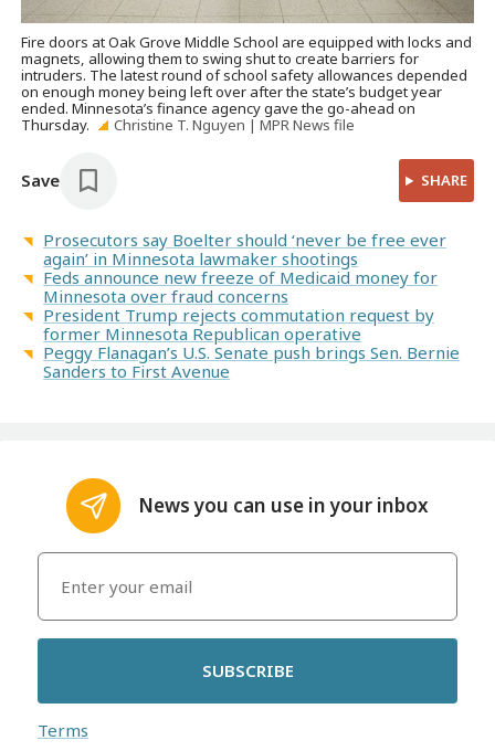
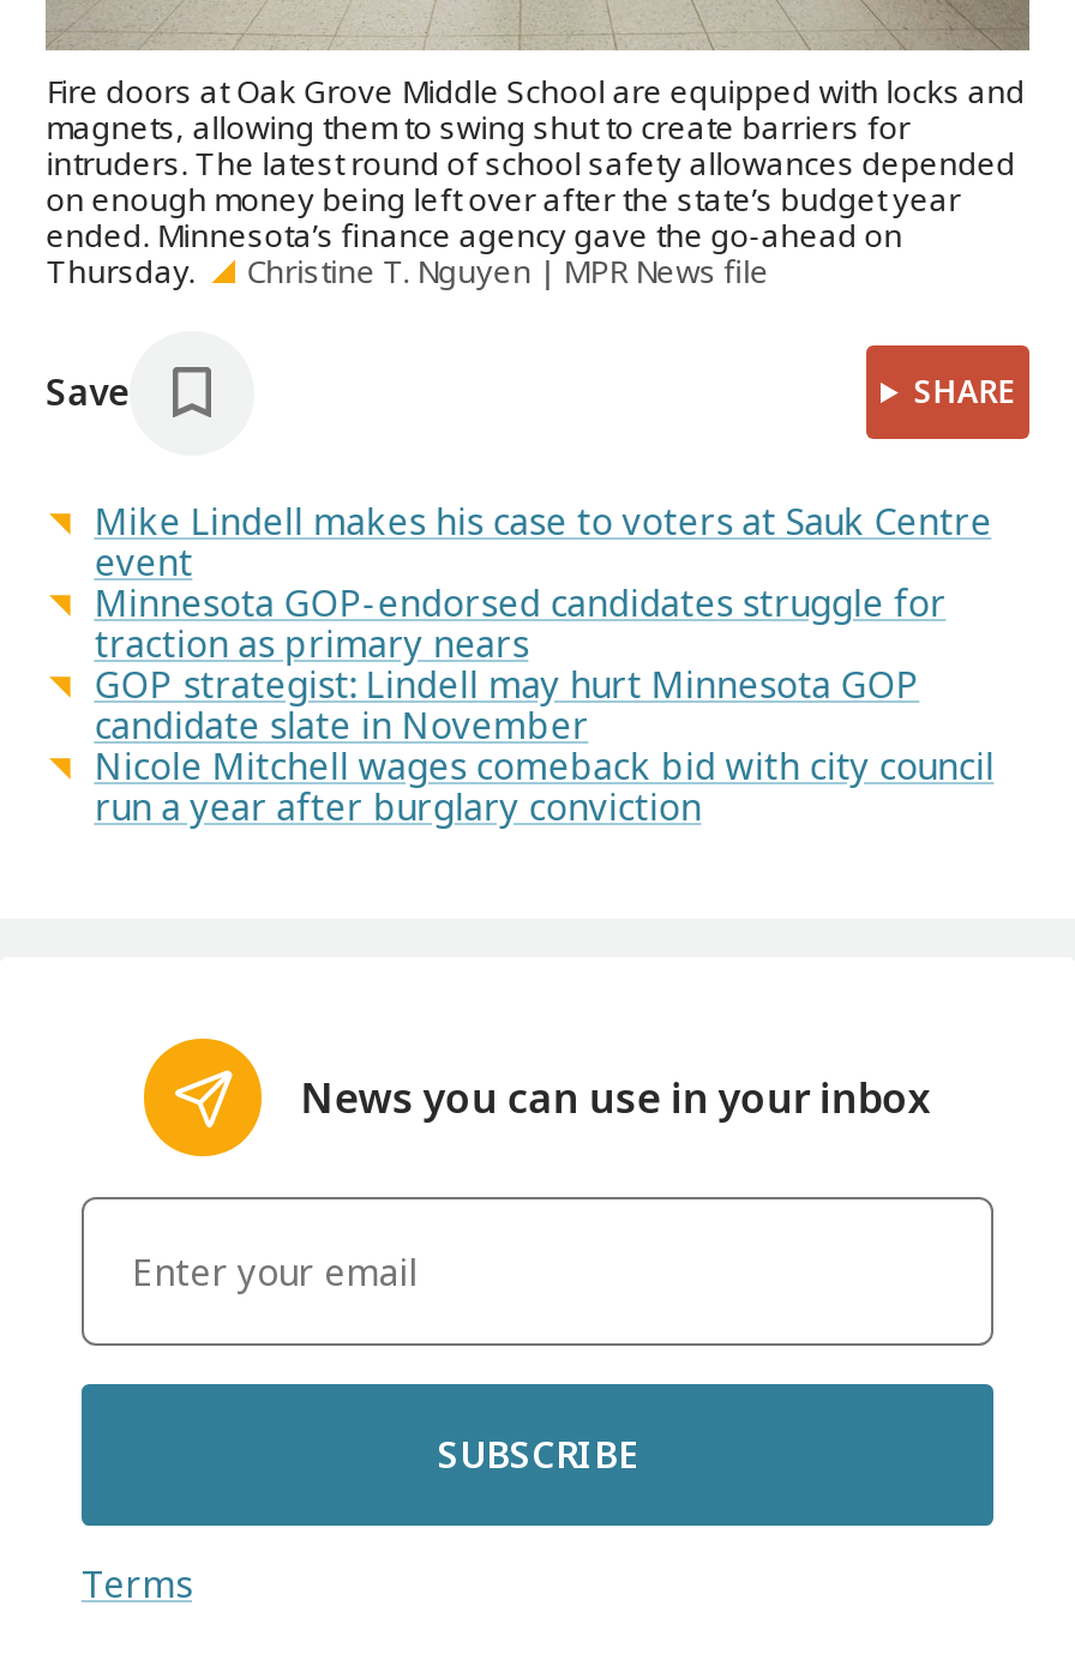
- Prosecutors say Boelter should ‘never be free ever
- again’ in Minnesota lawmaker shootings
- Feds announce new freeze of Medicaid money for
- Minnesota over fraud concerns
- President Trump rejects commutation request by
- former Minnesota Republican operative
- Peggy Flanagan’s U.S. Senate push brings Sen. Bernie
- Sanders to First Avenue
+ Mike Lindell makes his case to voters at Sauk Centre
+ event
+ Minnesota GOP-endorsed candidates struggle for
+ traction as primary nears
+ GOP strategist: Lindell may hurt Minnesota GOP
+ candidate slate in November
+ Nicole Mitchell wages comeback bid with city council
+ run a year after burglary conviction
